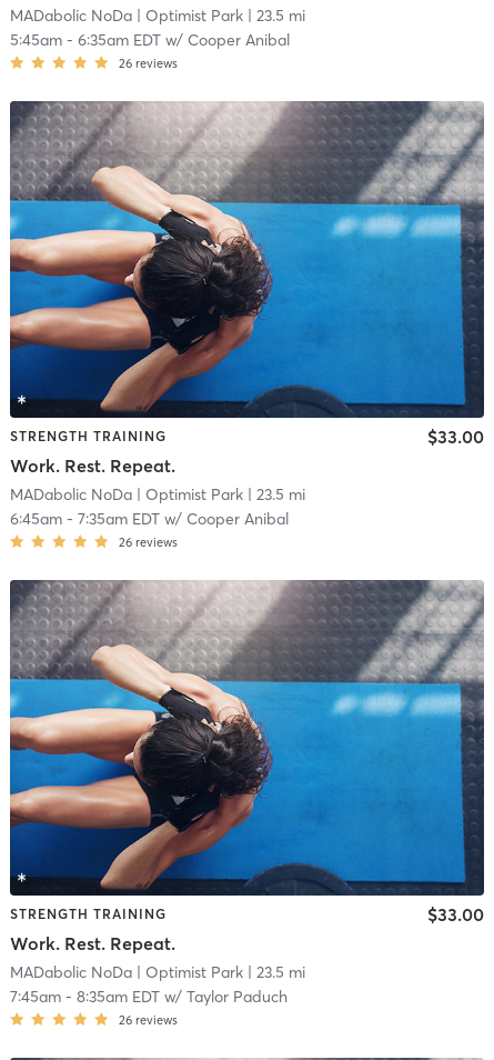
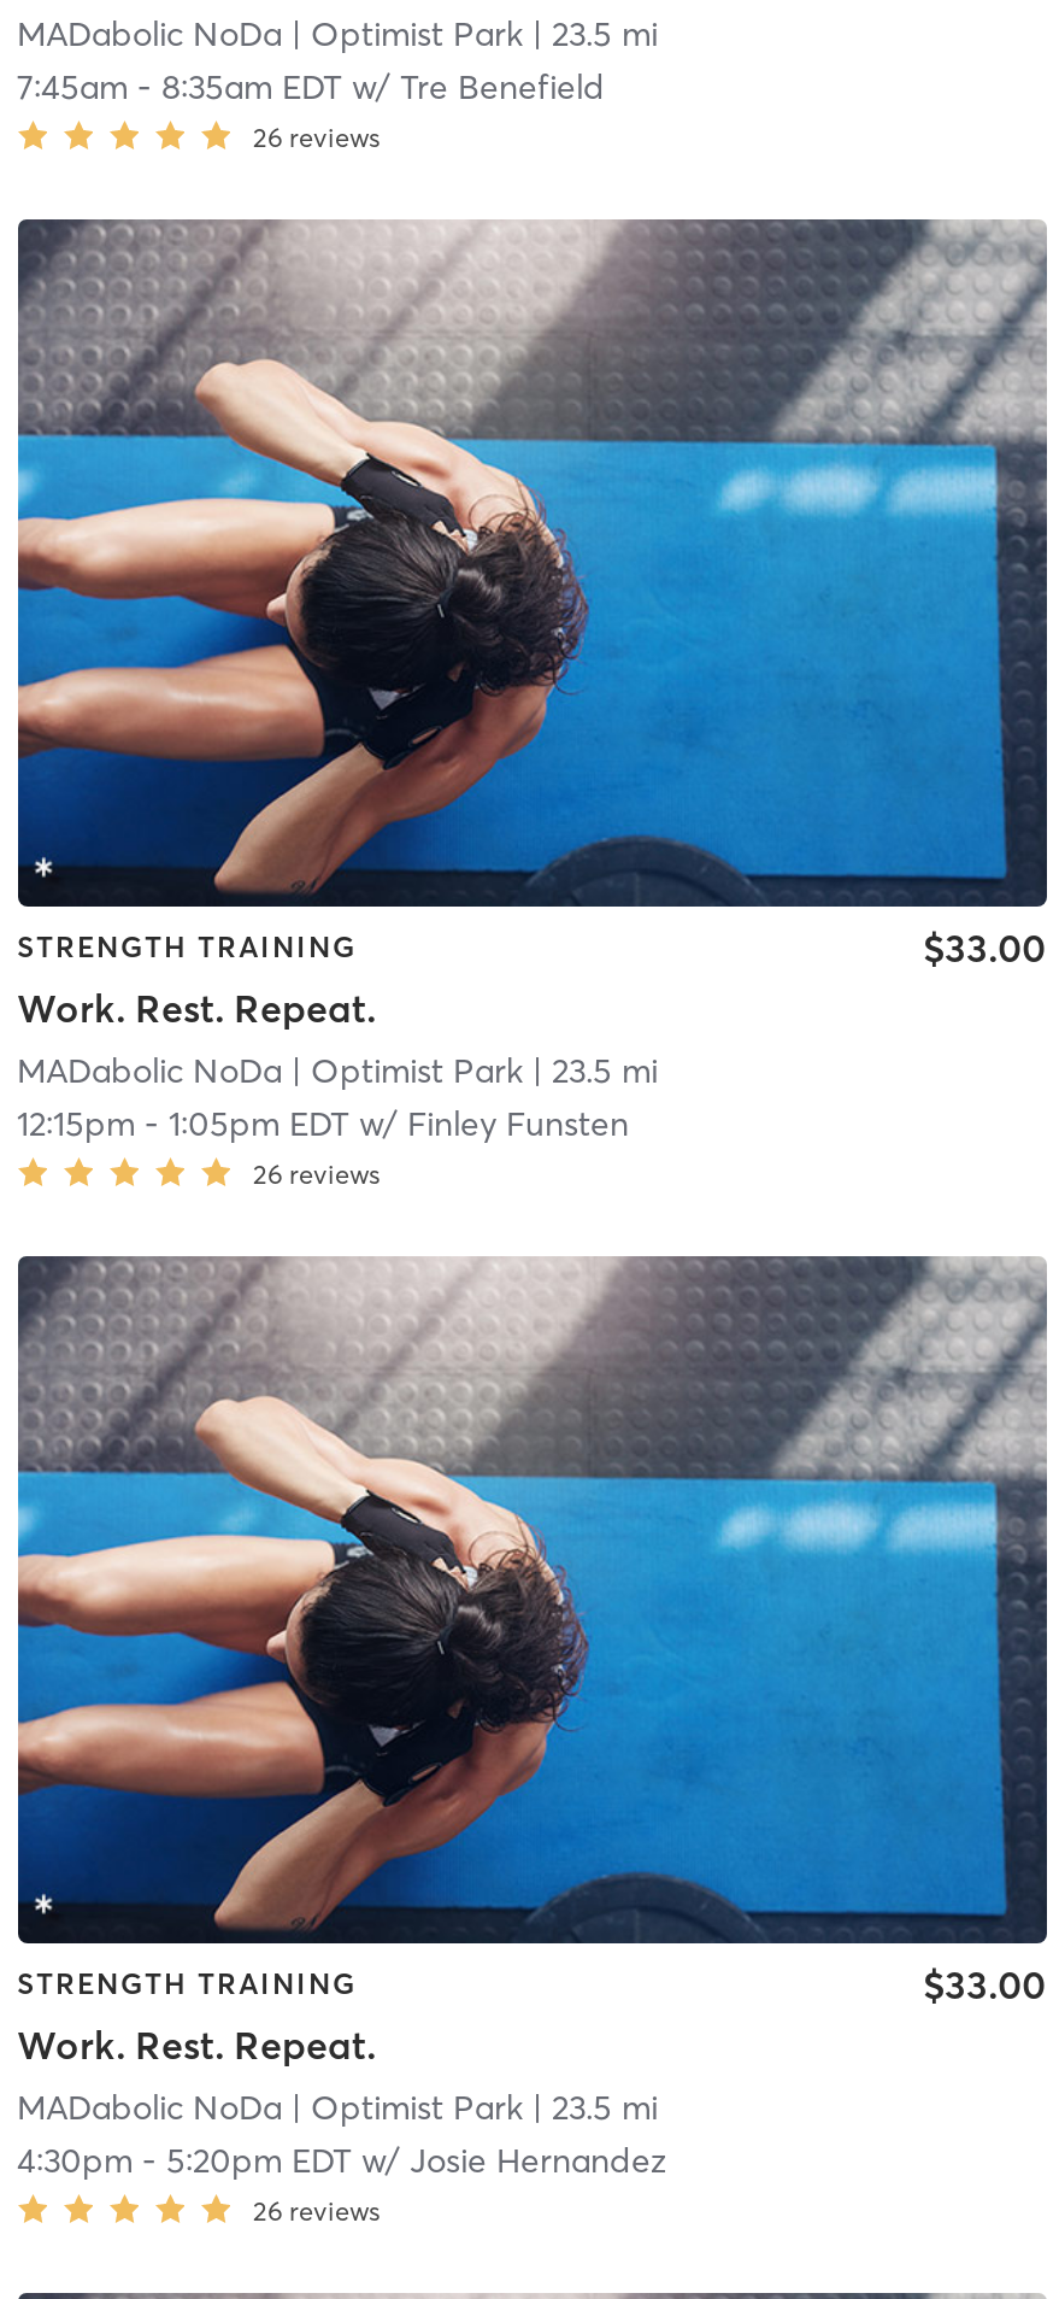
- 5:45am - 6:35am EDT w/ Cooper Anibal
+ 7:45am - 8:35am EDT w/ Tre Benefield

- 6:45am - 7:35am EDT w/ Cooper Anibal
+ 12:15pm - 1:05pm EDT w/ Finley Funsten

- 7:45am - 8:35am EDT w/ Taylor Paduch
+ 4:30pm - 5:20pm EDT w/ Josie Hernandez
